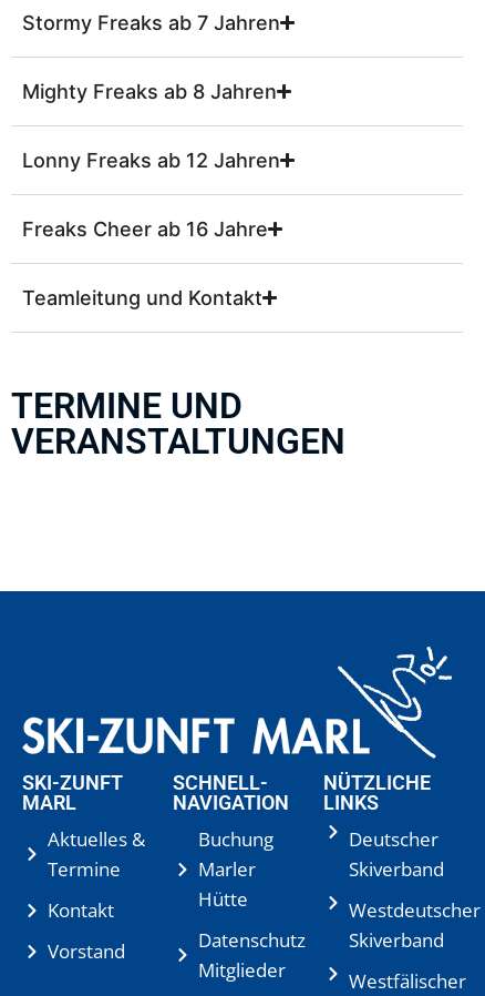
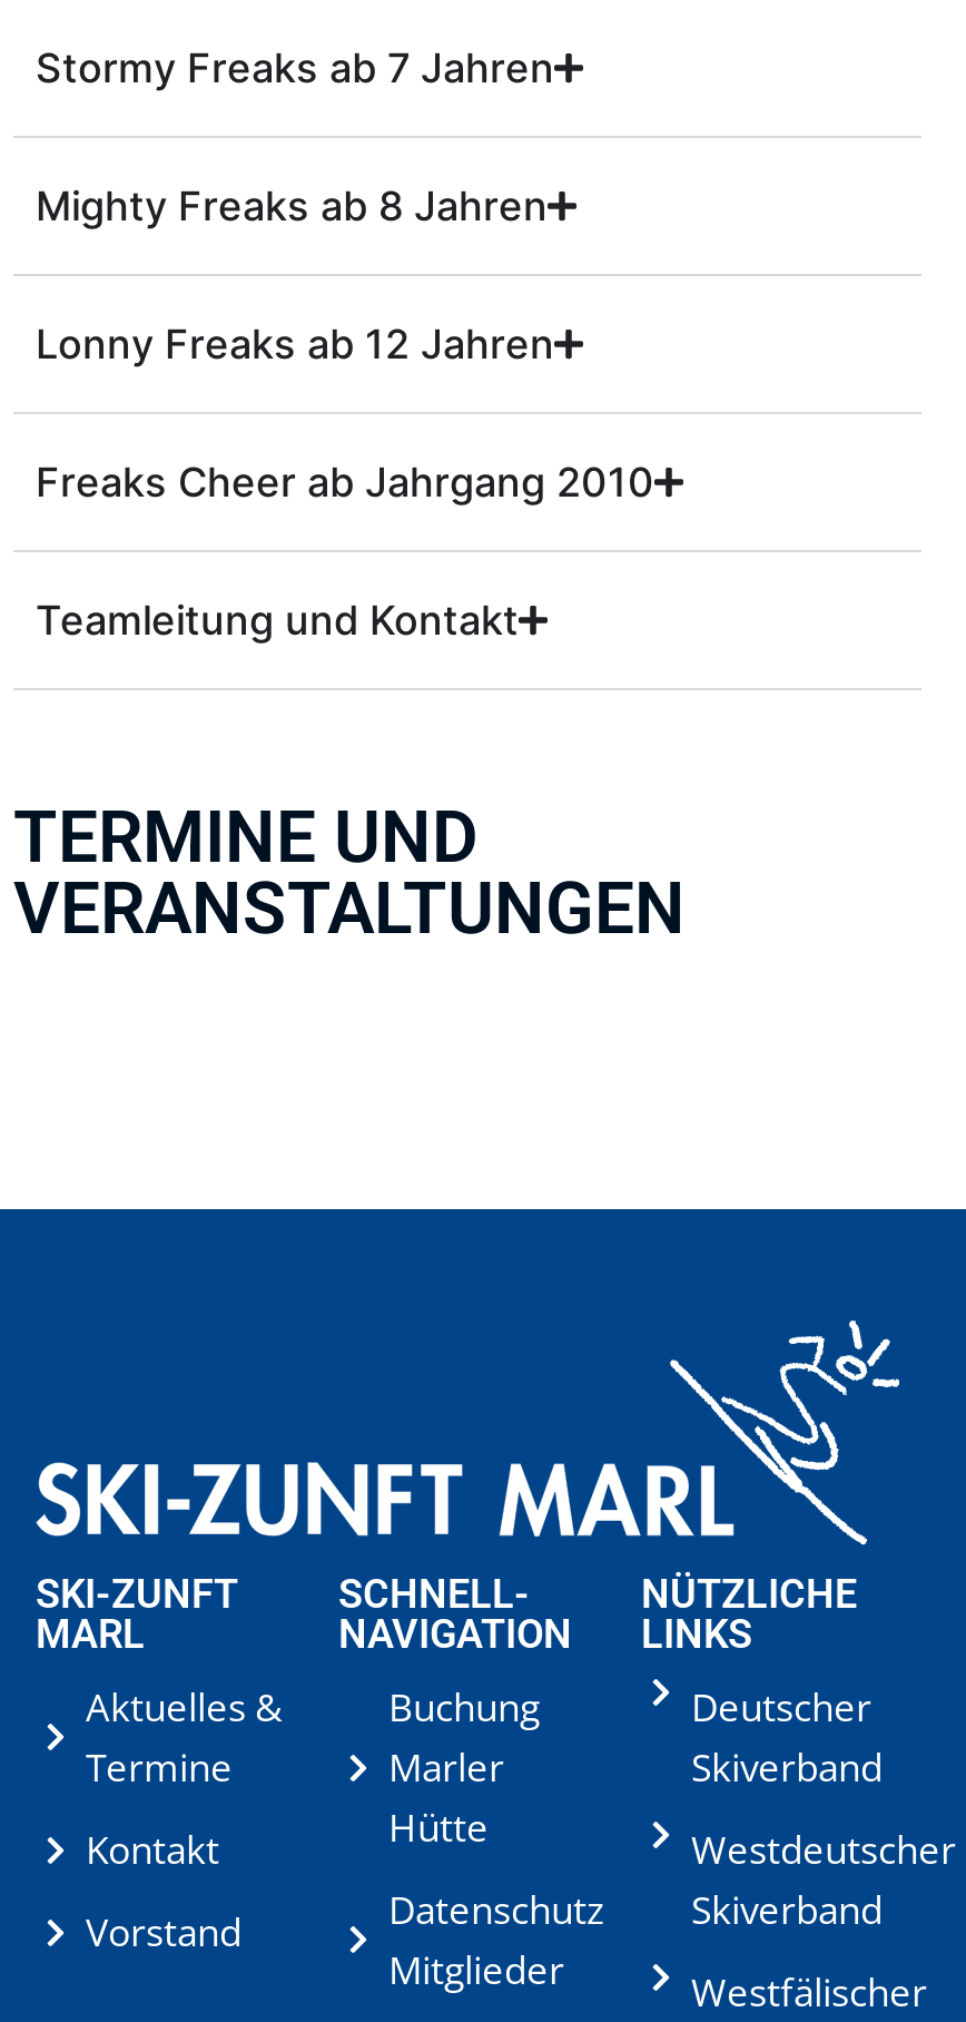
- Freaks Cheer ab 16 Jahre
+ Freaks Cheer ab Jahrgang 2010
